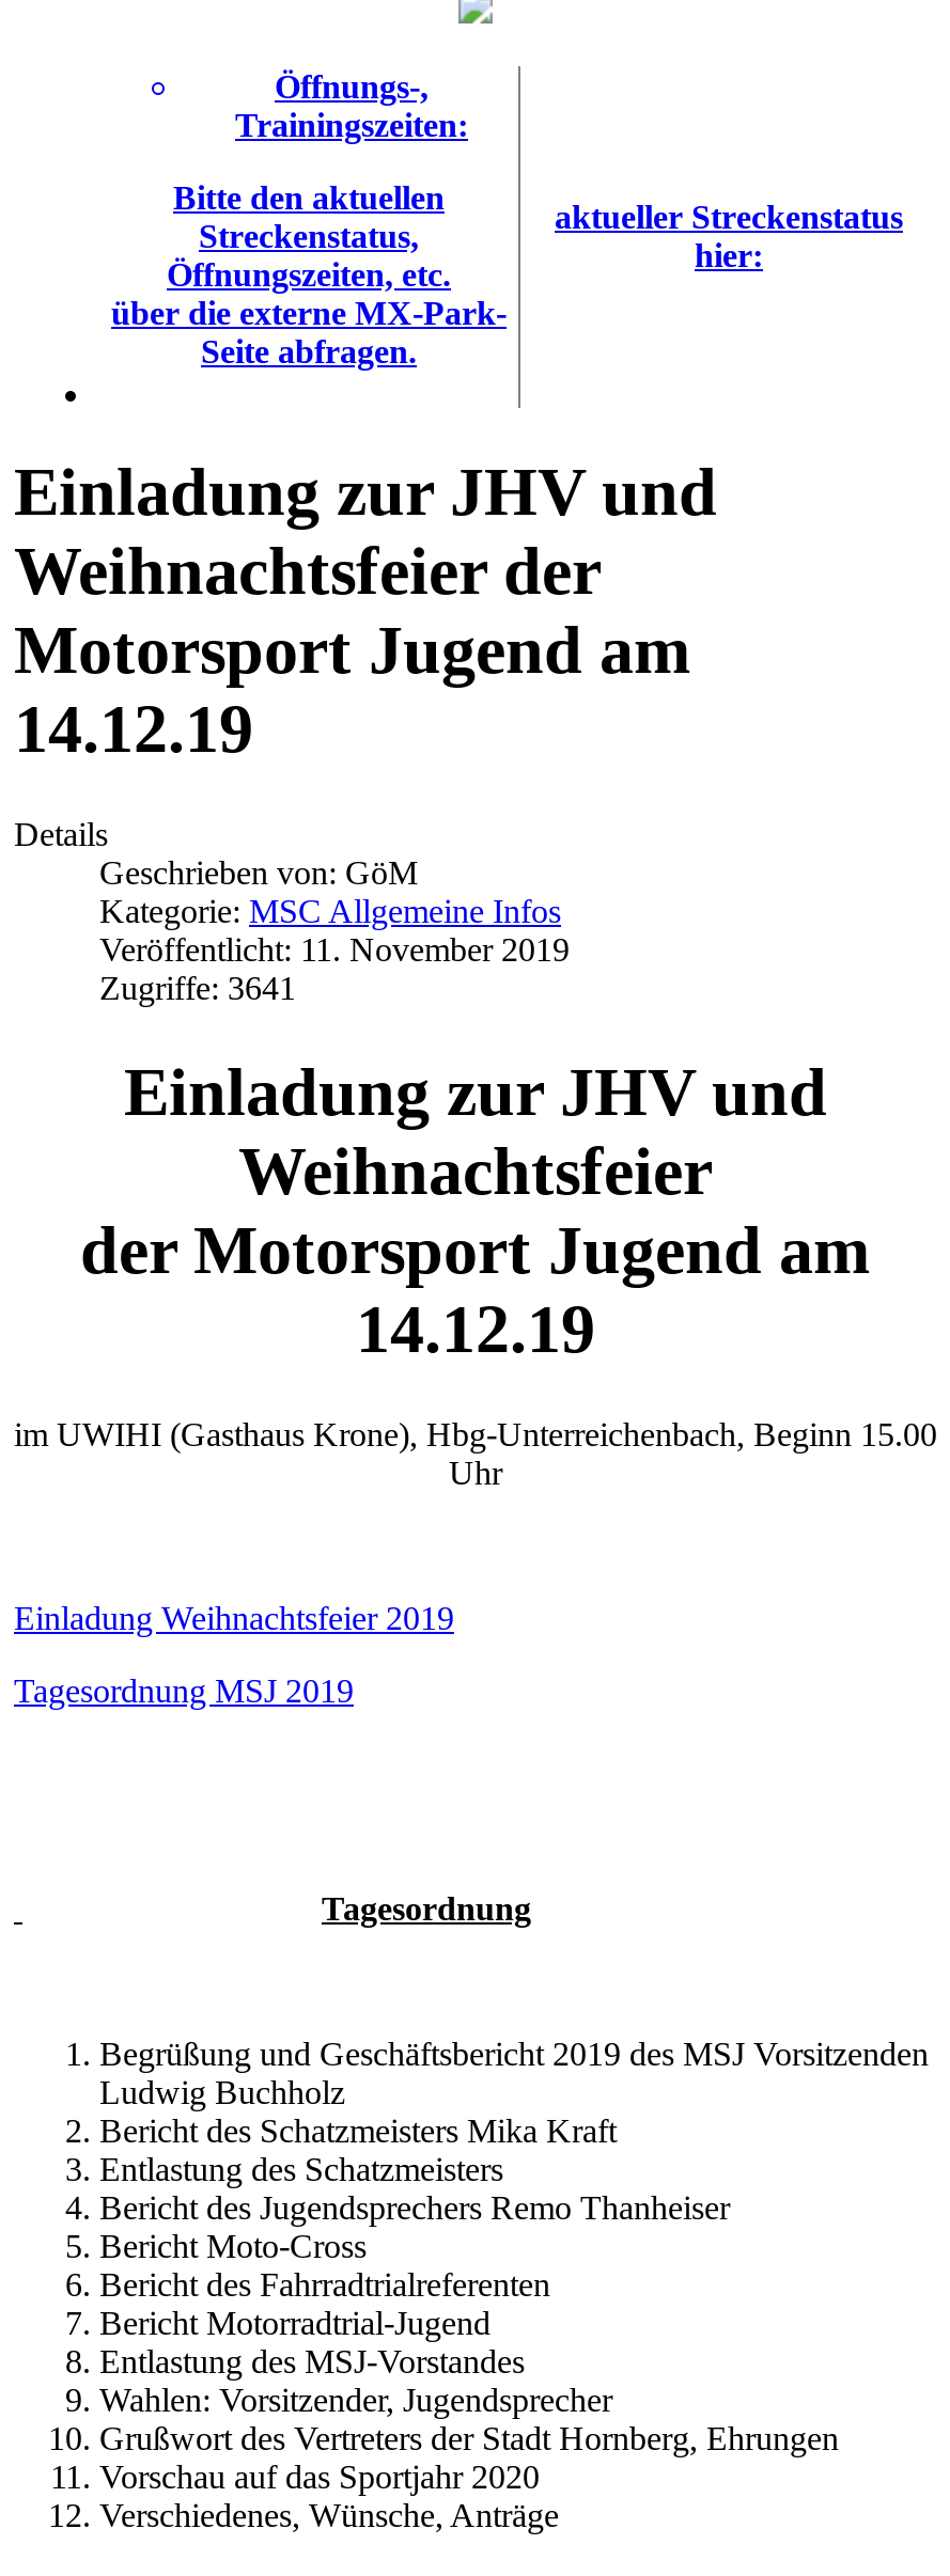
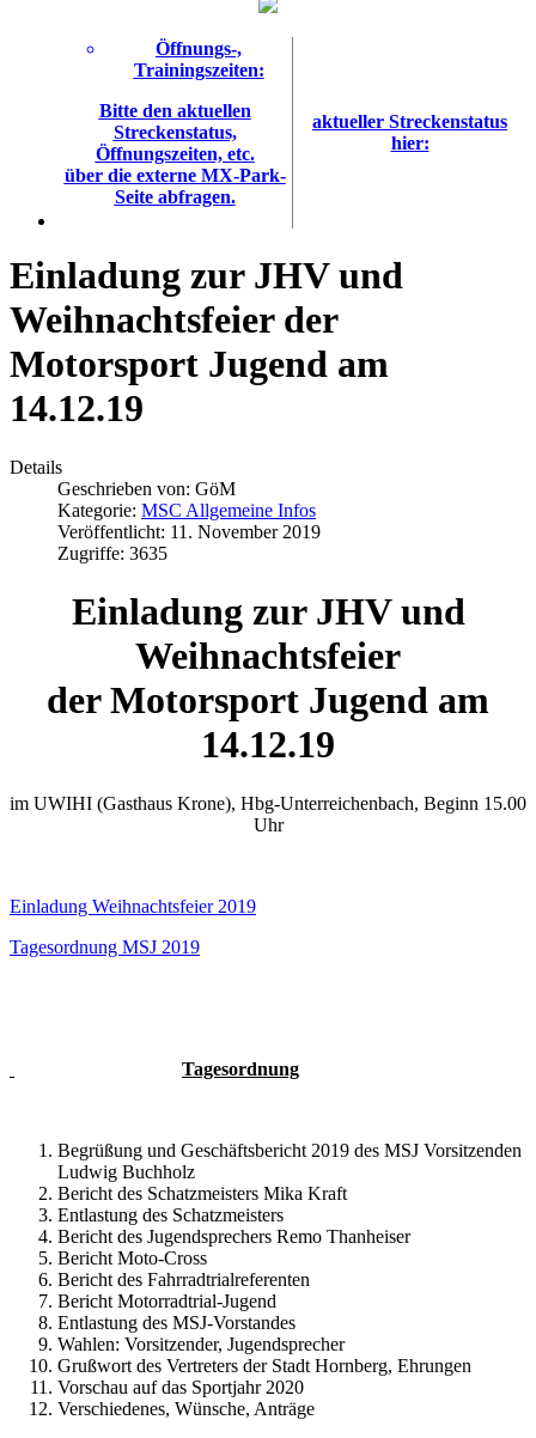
- Zugriffe: 3641
+ Zugriffe: 3635
